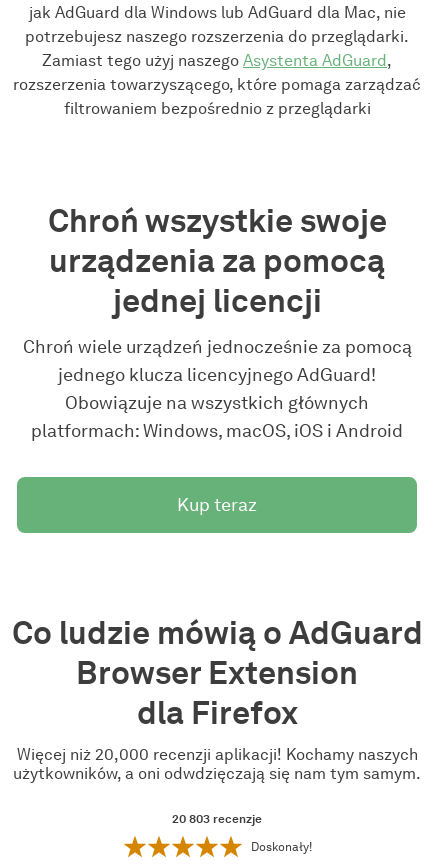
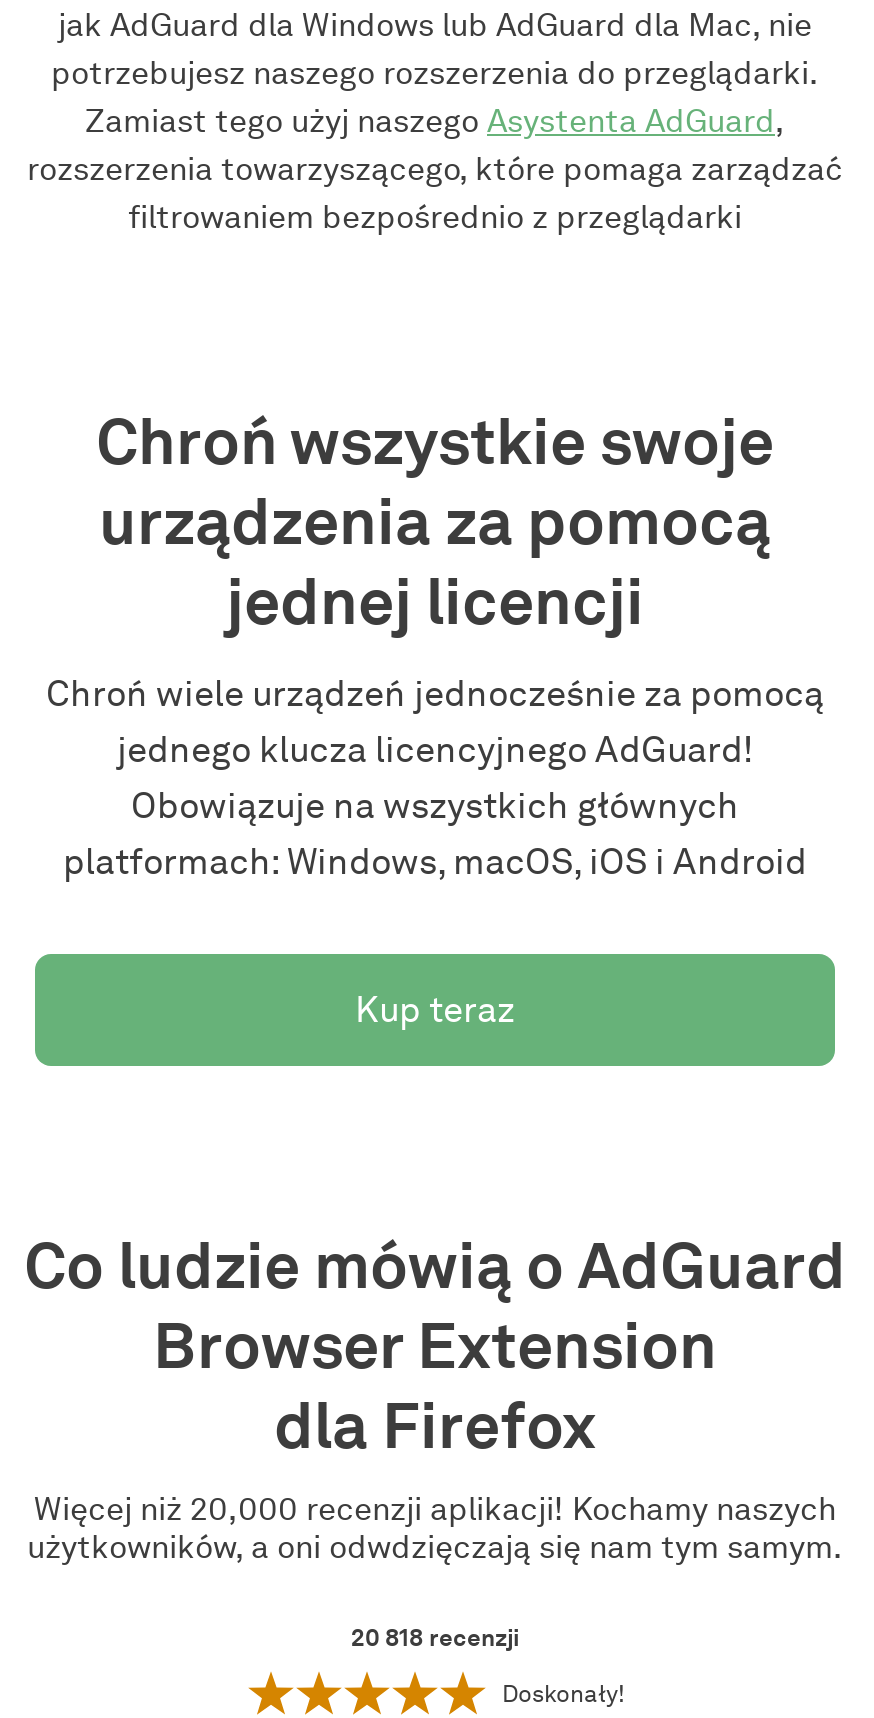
- 20 803 recenzje
+ 20 818 recenzji
